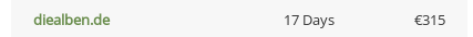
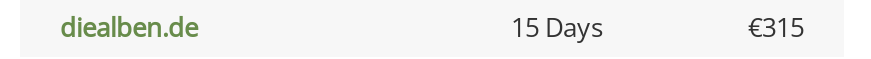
- 17 Days
+ 15 Days
